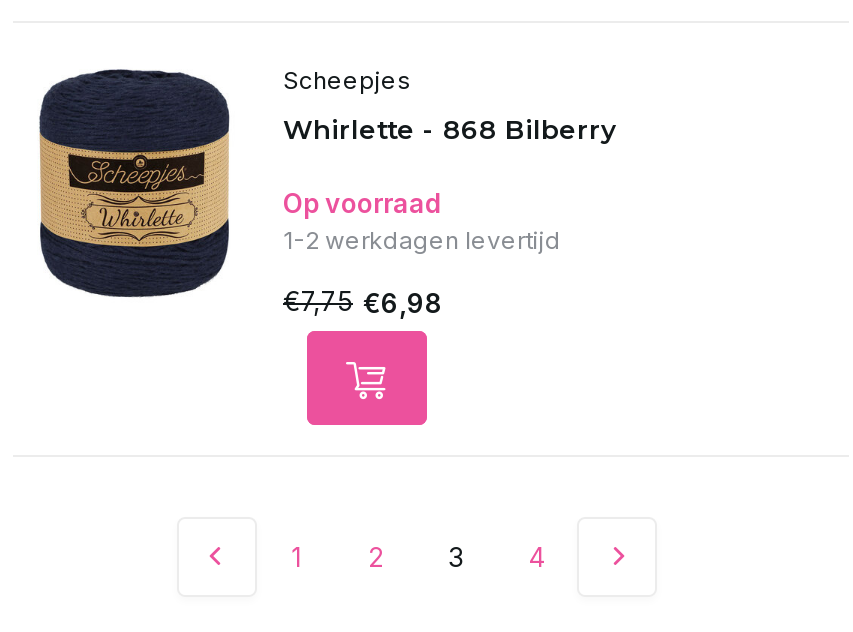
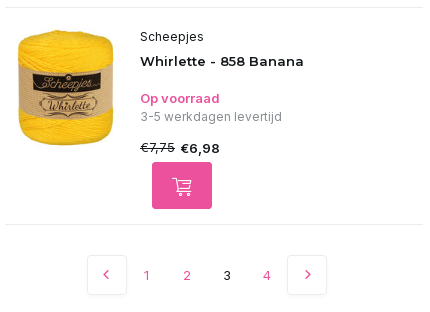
- [image]
- Whirlette - 868 Bilberry
+ [image]
+ Whirlette - 858 Banana

- [image]
- 1-2 werkdagen levertijd
+ [image]
+ 3-5 werkdagen levertijd
